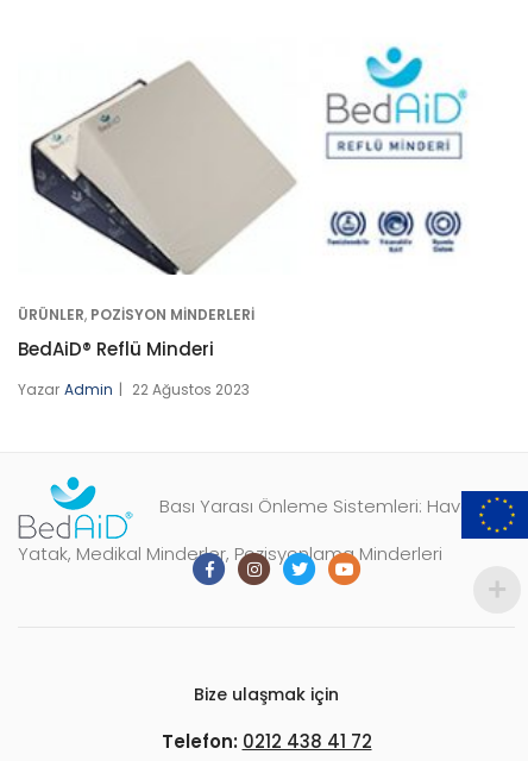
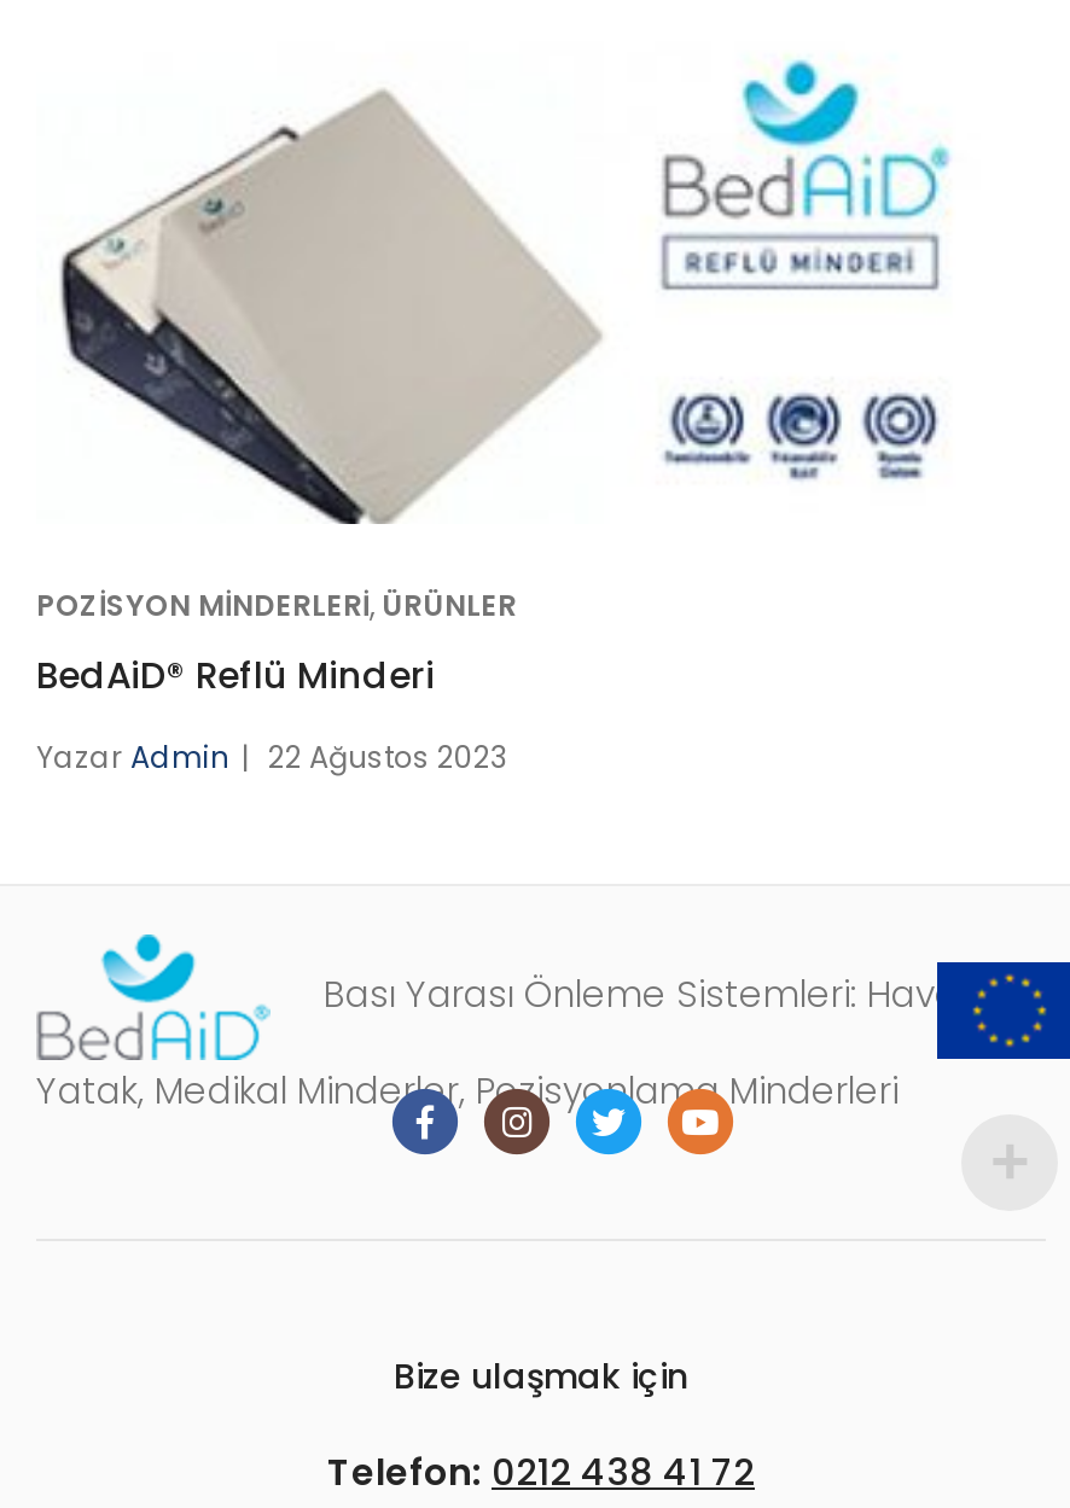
- ÜRÜNLER, POZISYON MINDERLERI
+ POZISYON MINDERLERI, ÜRÜNLER
